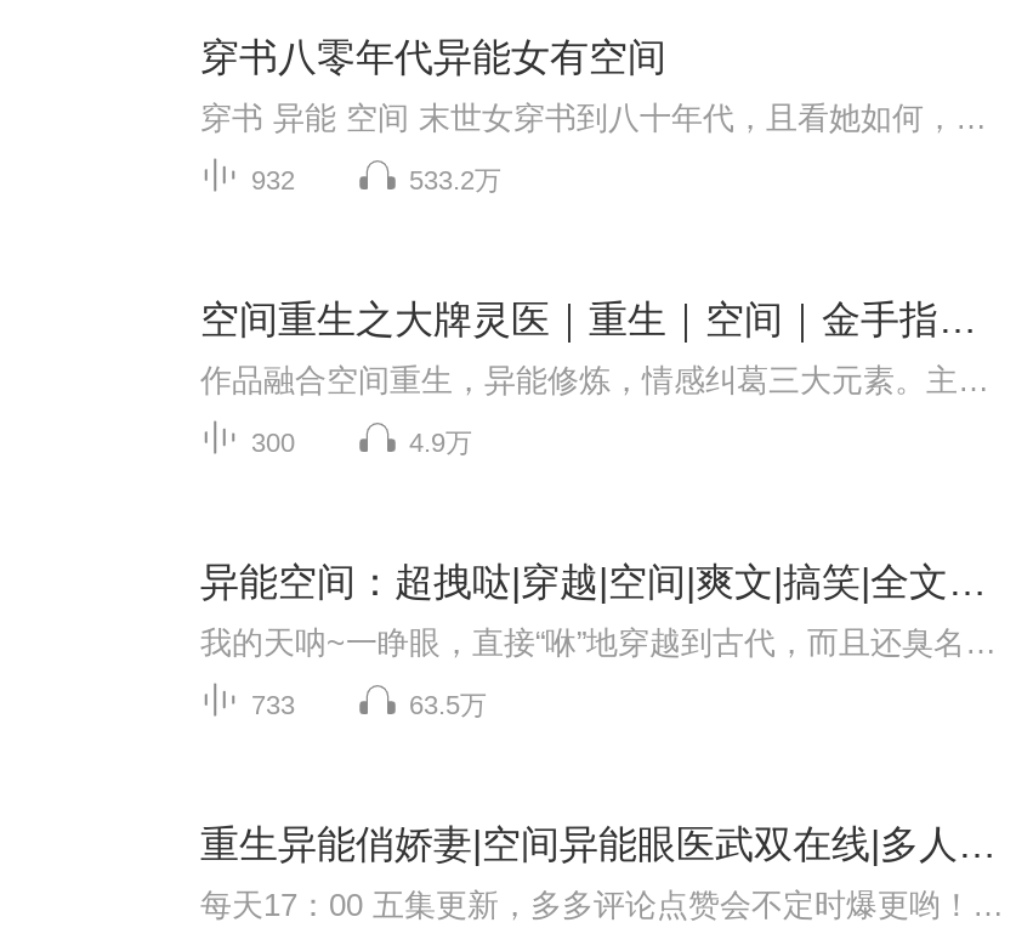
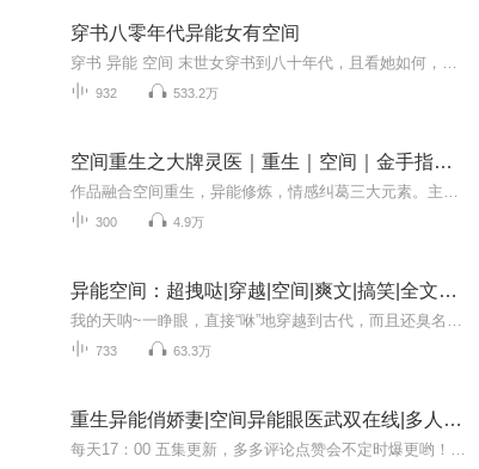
- 63.5万
+ 63.3万
